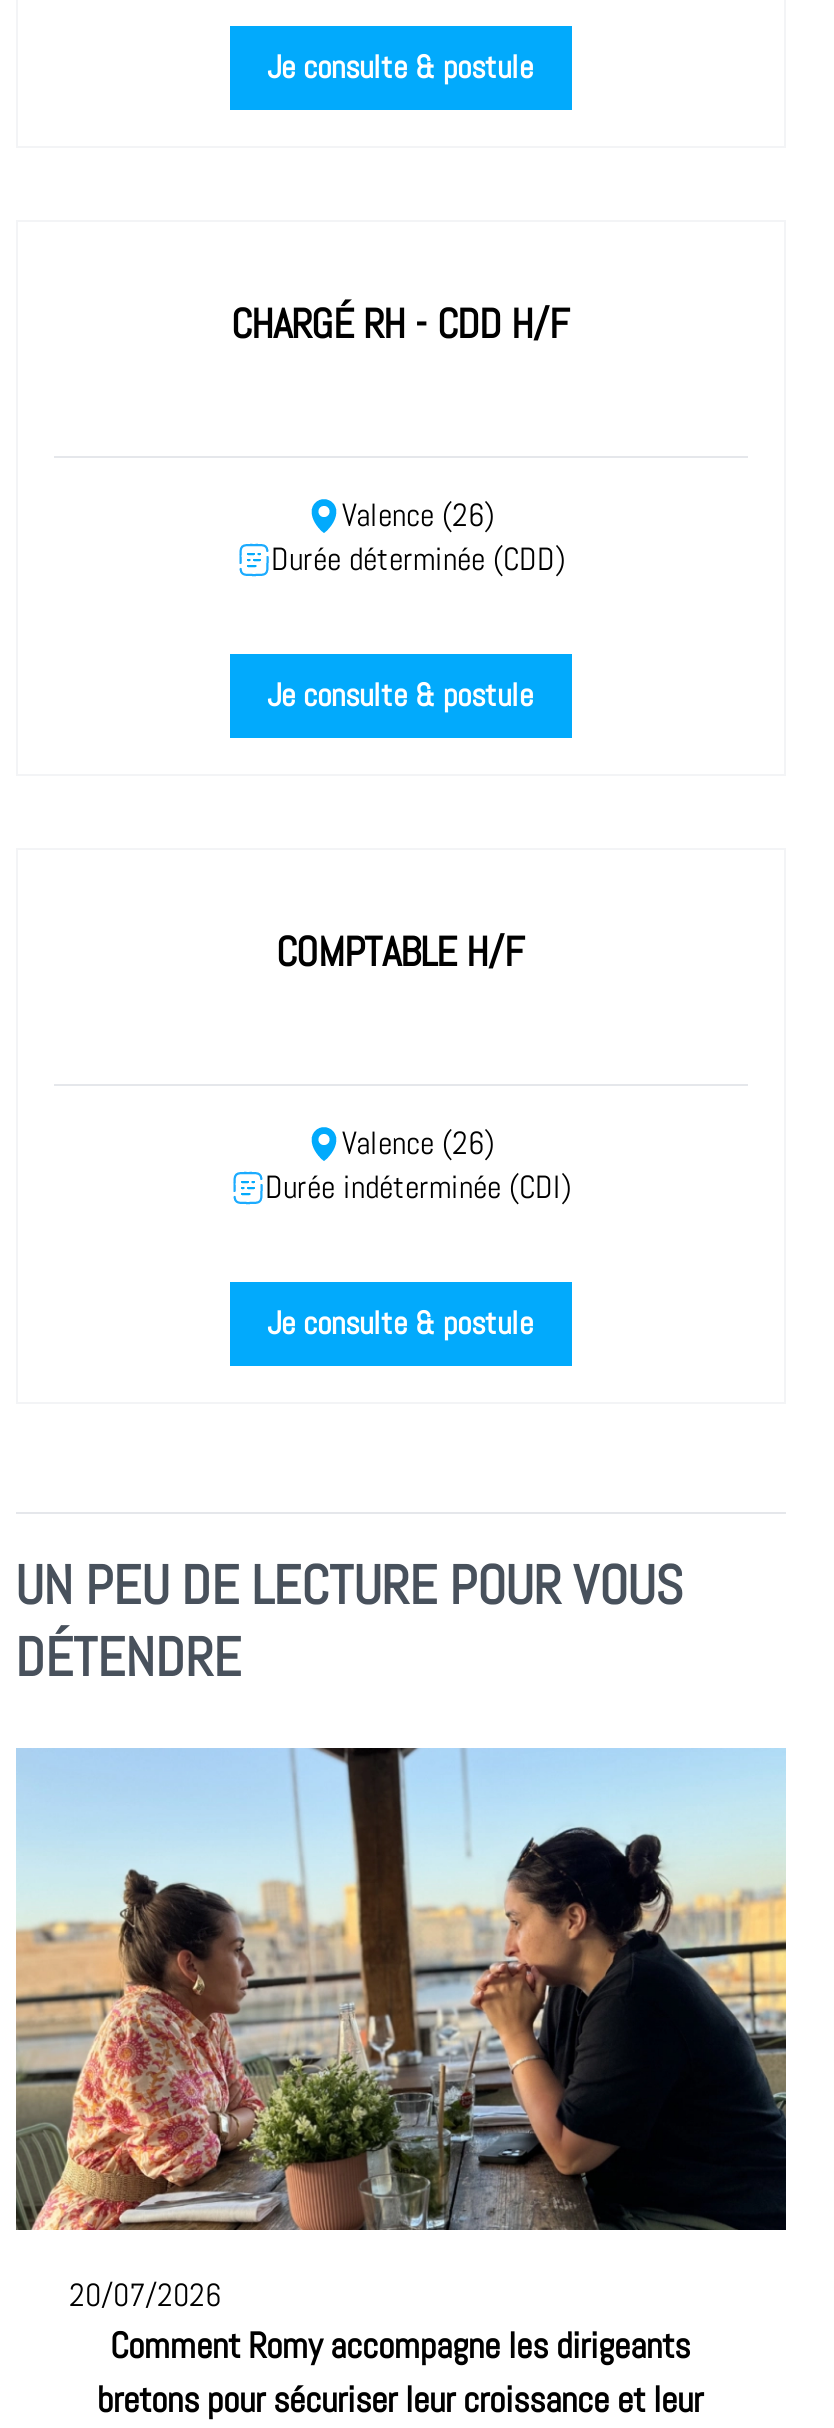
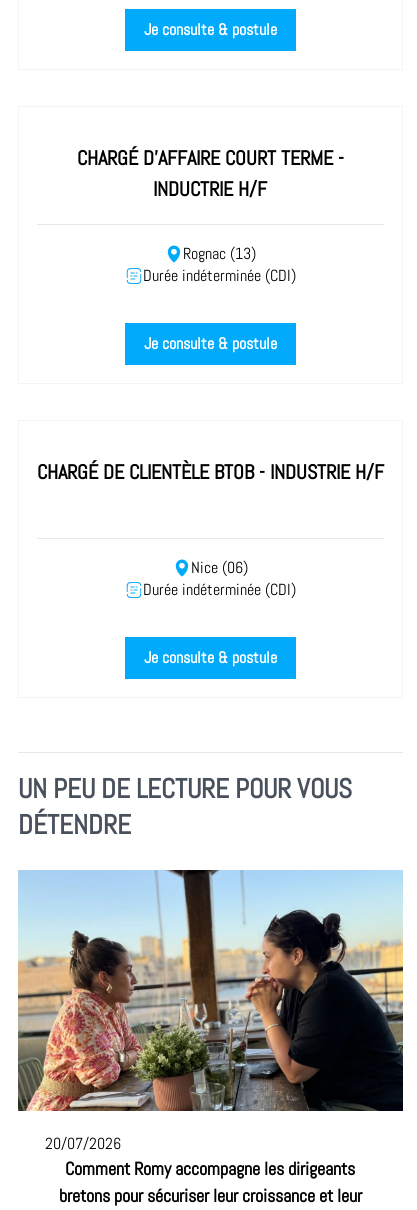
- CHARGÉ RH - CDD H/F
+ CHARGÉ D'AFFAIRE COURT TERME -
+ INDUCTRIE H/F

- Valence (26)
- Durée déterminée (CDD)
+ Rognac (13)
+ Durée indéterminée (CDI)

- COMPTABLE H/F
+ CHARGÉ DE CLIENTÈLE BTOB - INDUSTRIE H/F

- Valence (26)
+ Nice (06)
